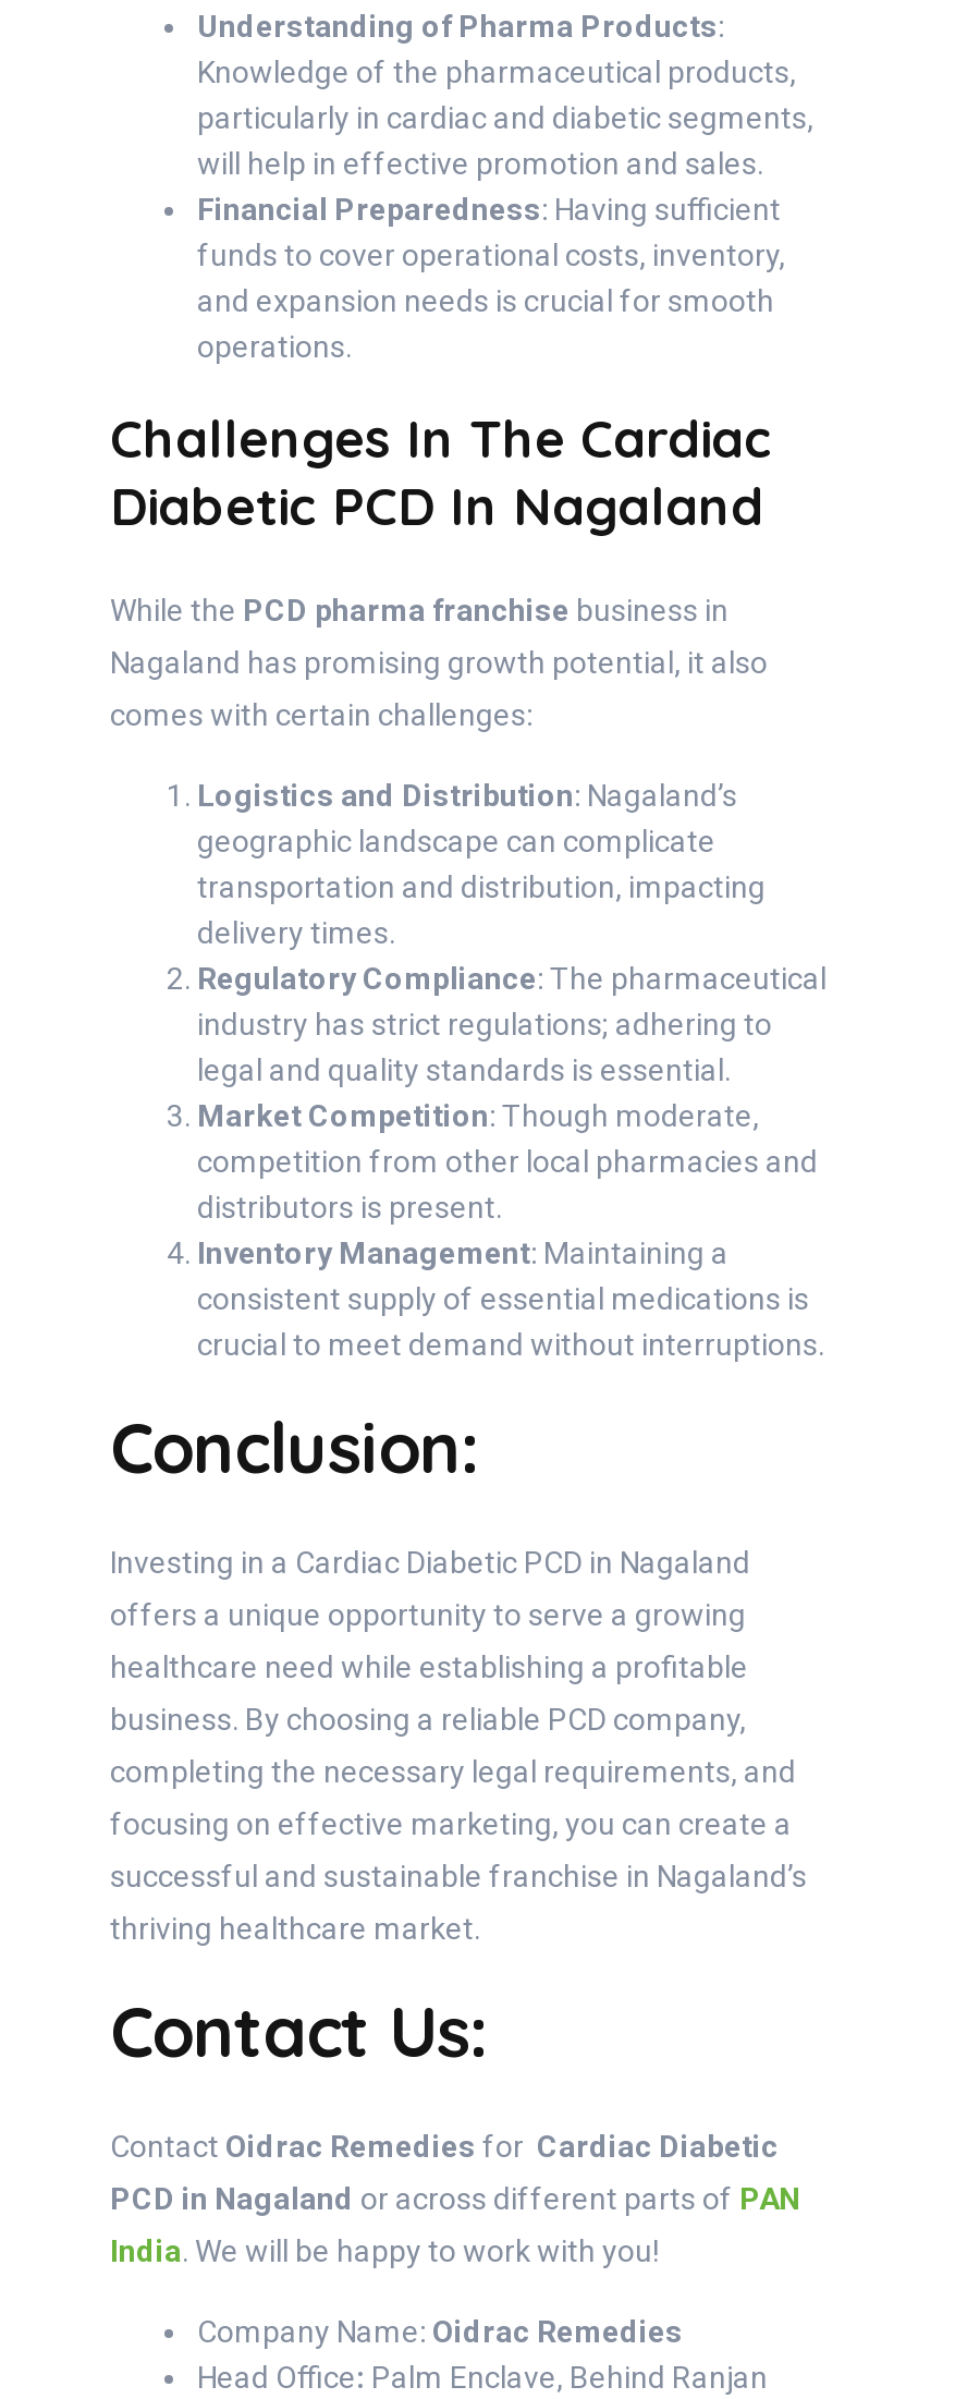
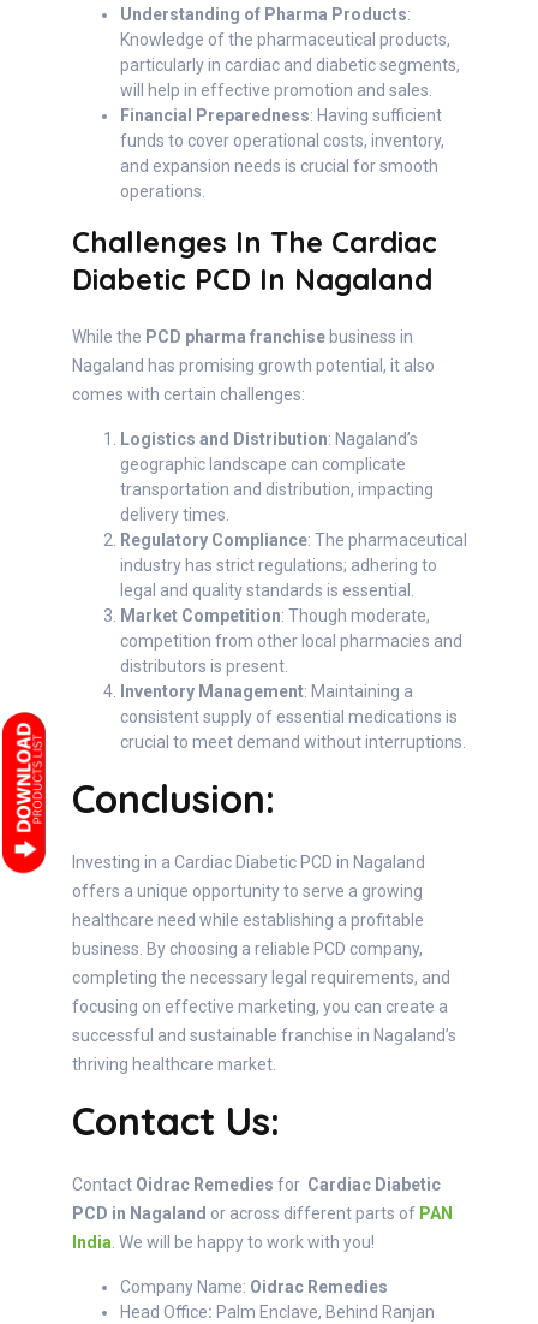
+ [image]
